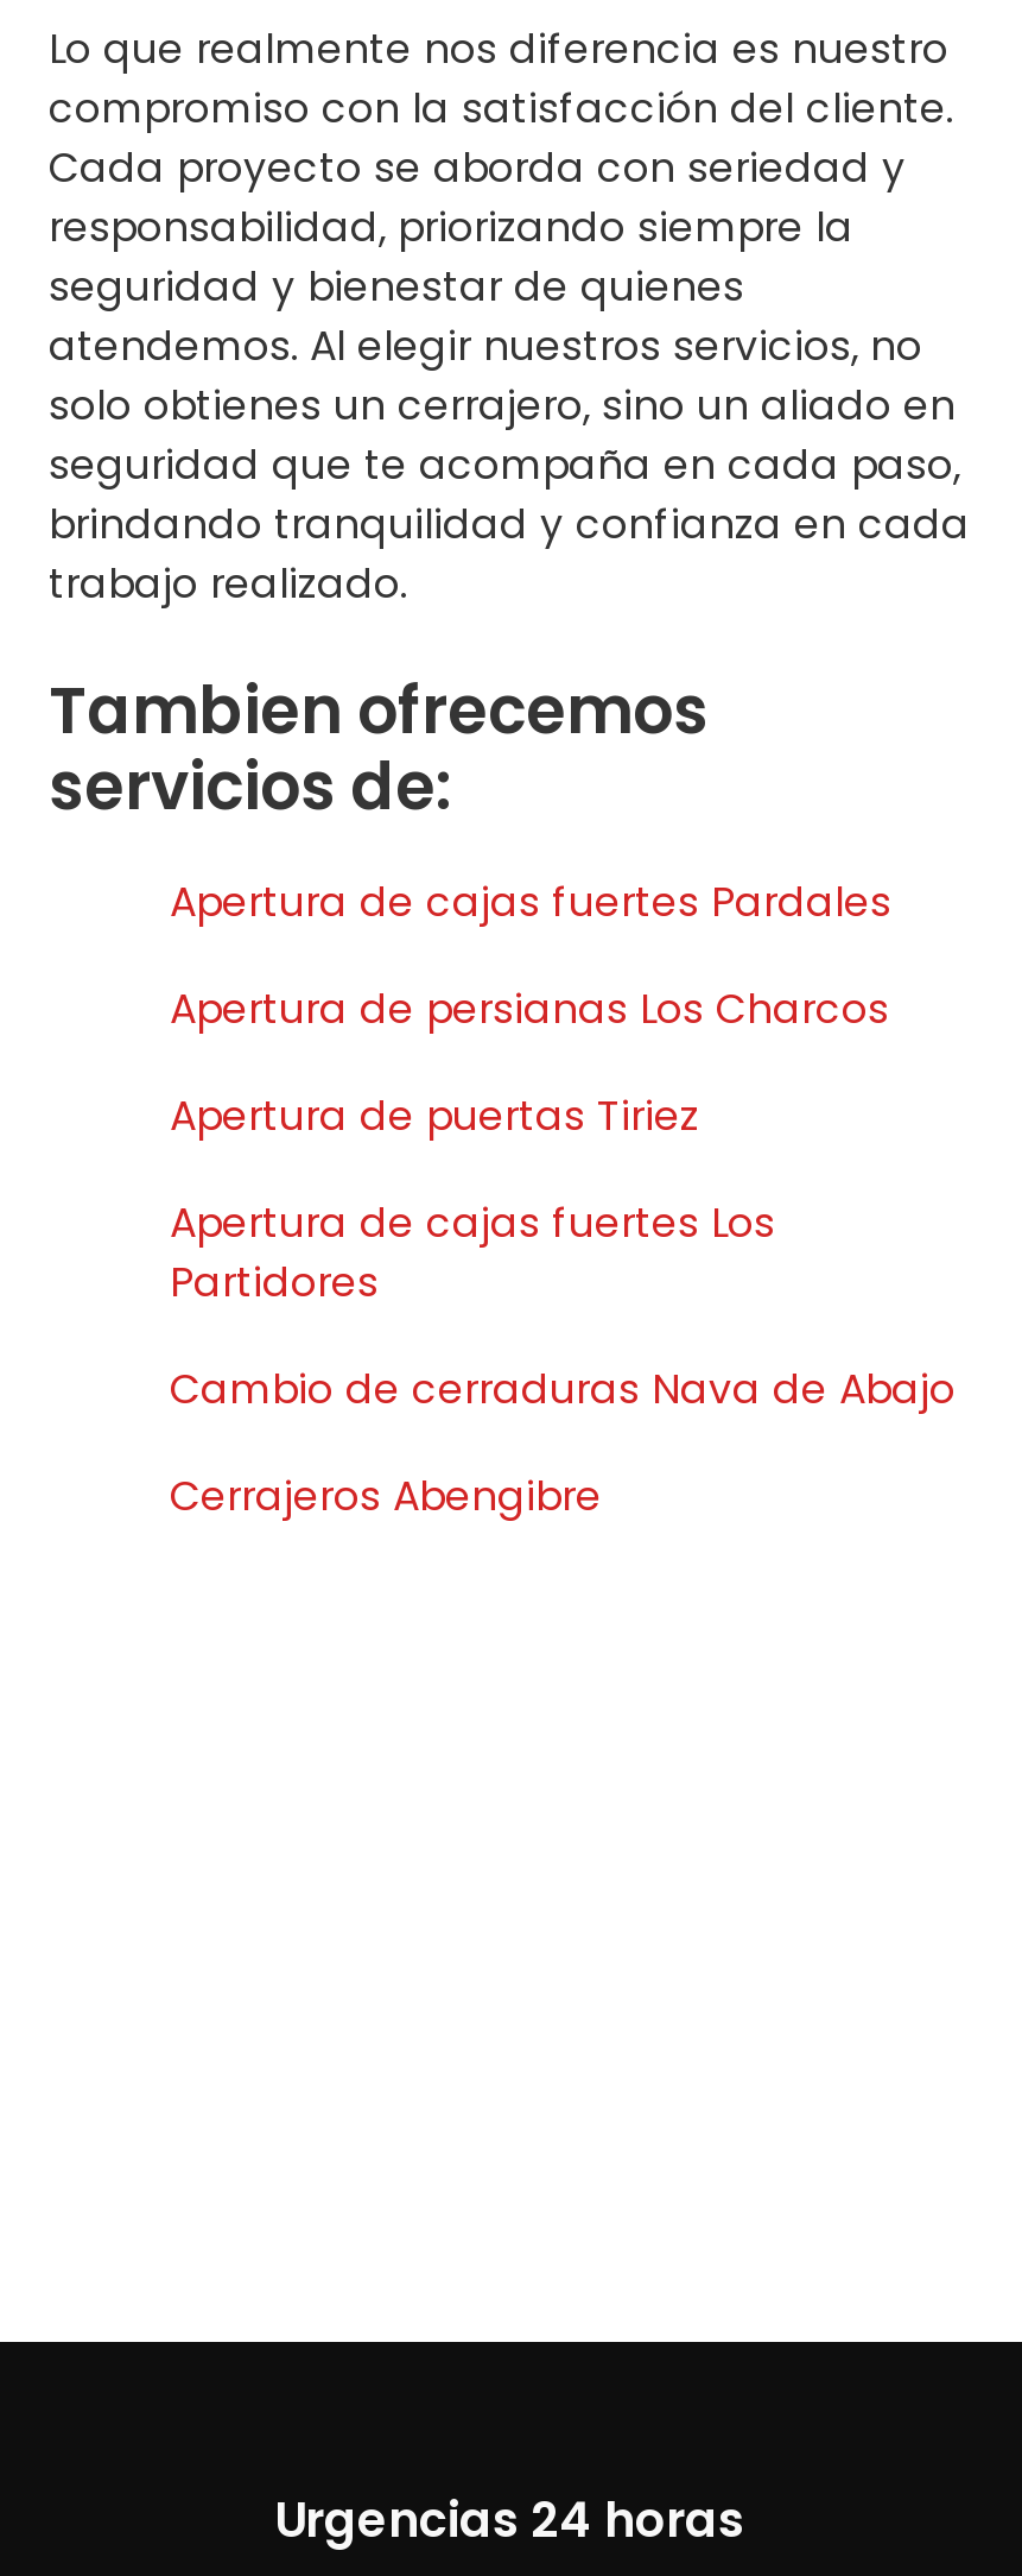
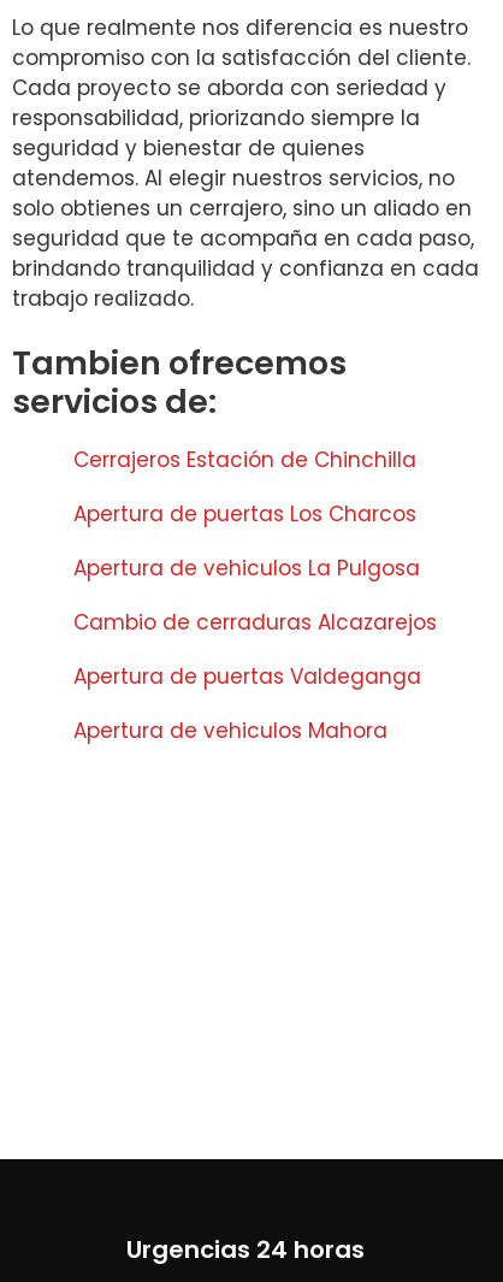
- Apertura de cajas fuertes Pardales
+ Cerrajeros Estación de Chinchilla

- Apertura de persianas Los Charcos
+ Apertura de puertas Los Charcos

- Apertura de puertas Tiriez
+ Apertura de vehiculos La Pulgosa

- Apertura de cajas fuertes Los
- Partidores
+ Cambio de cerraduras Alcazarejos

- Cambio de cerraduras Nava de Abajo
+ Apertura de puertas Valdeganga

- Cerrajeros Abengibre
+ Apertura de vehiculos Mahora
